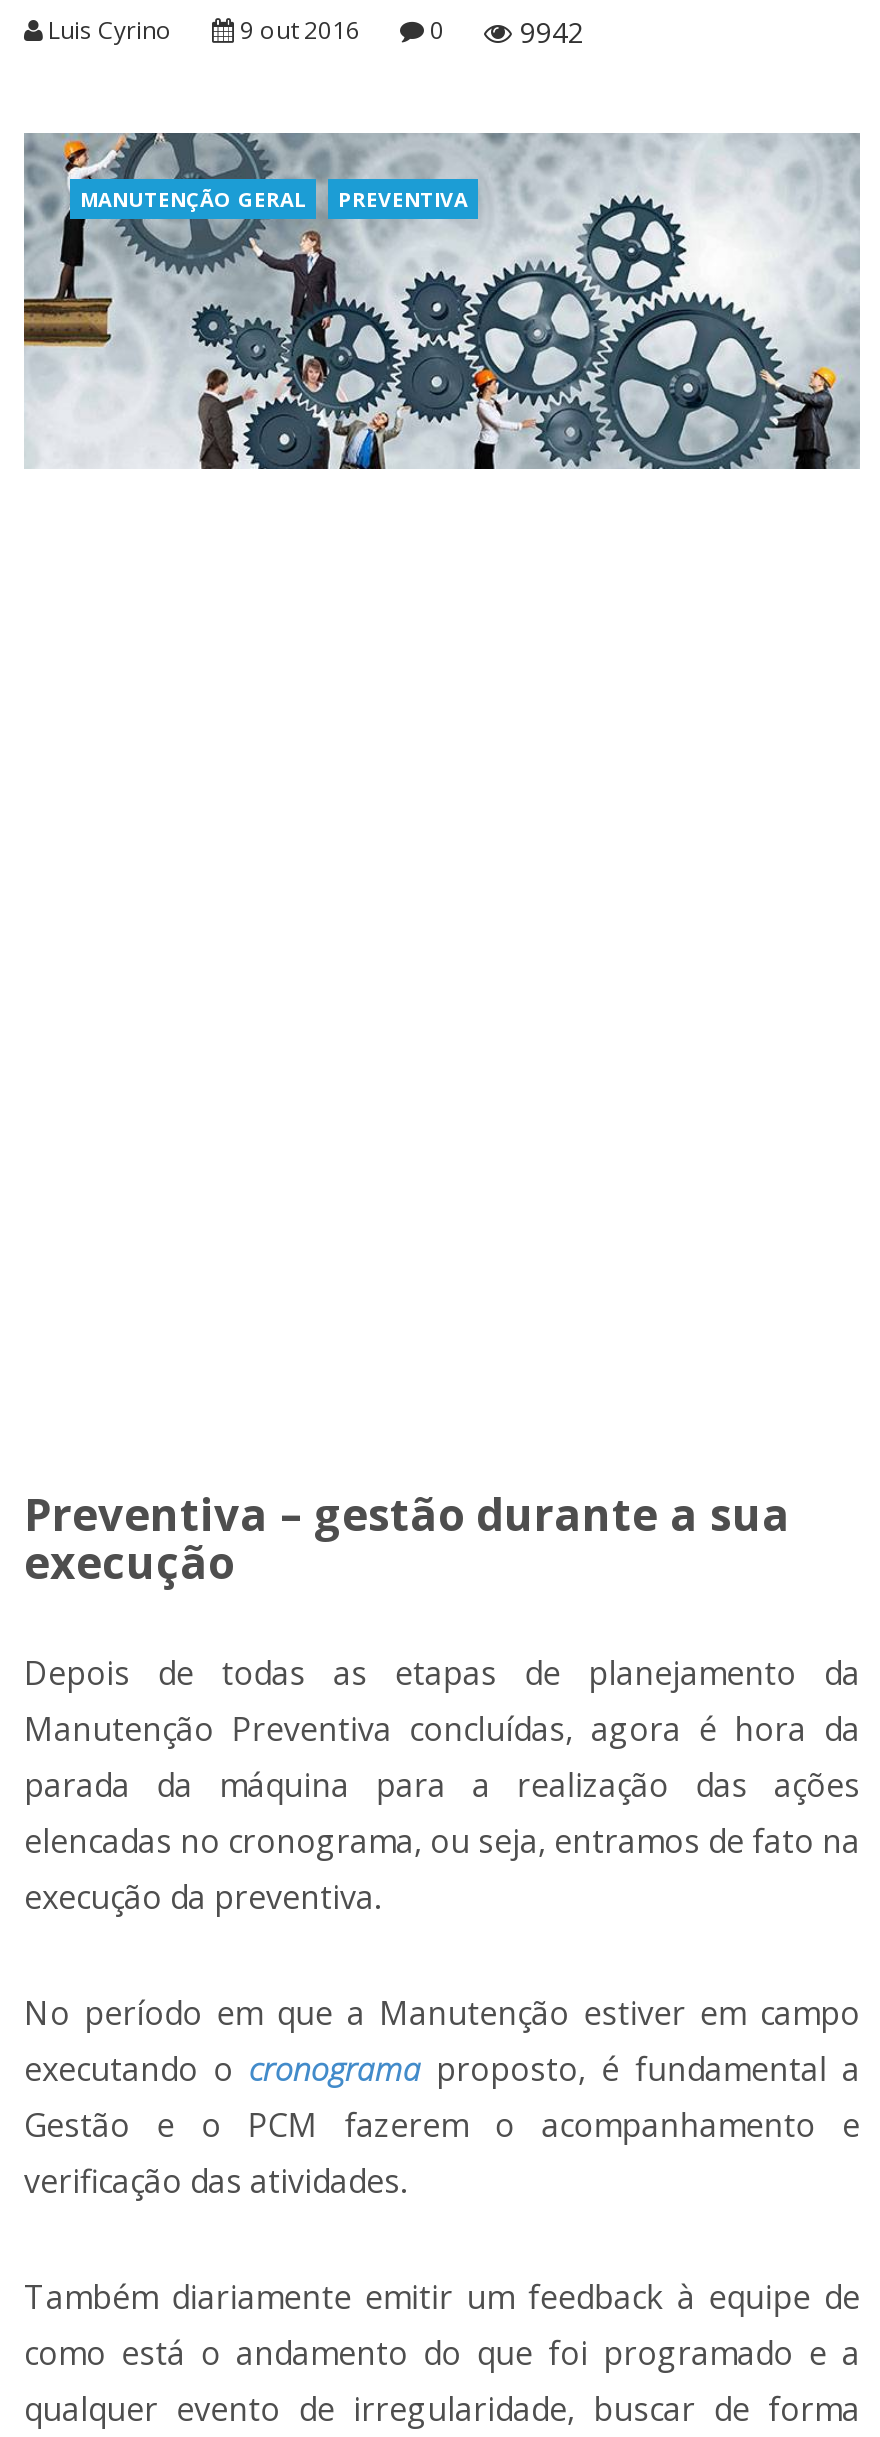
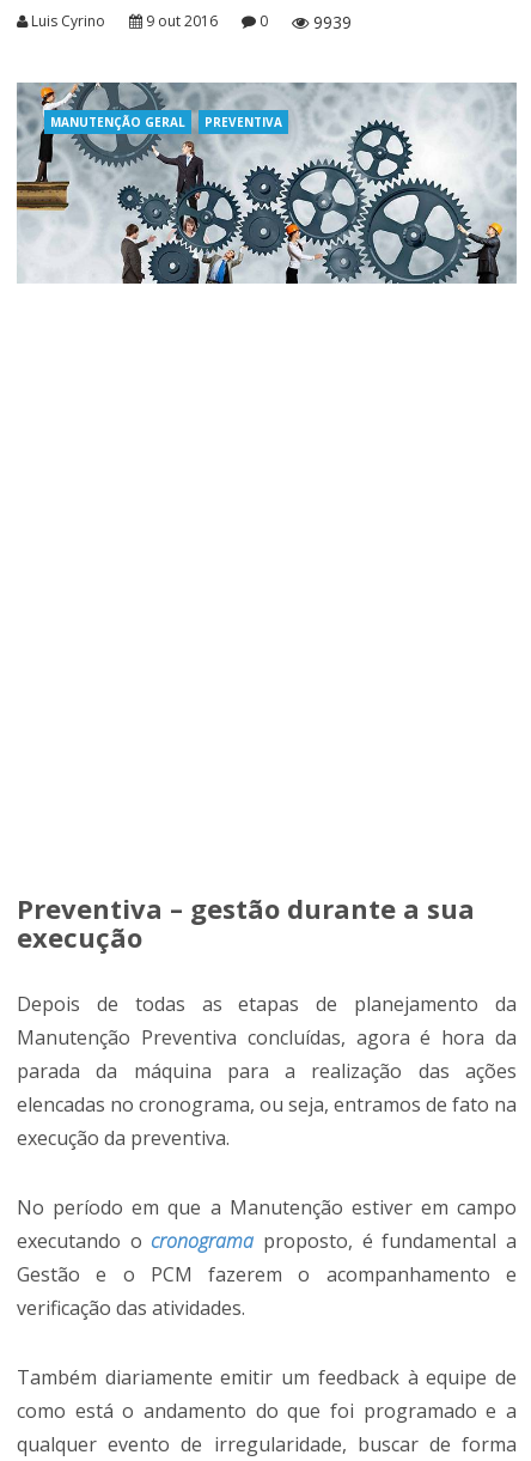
- Luis Cyrino 9 out 2016 0 9942
+ Luis Cyrino 9 out 2016 0 9939
